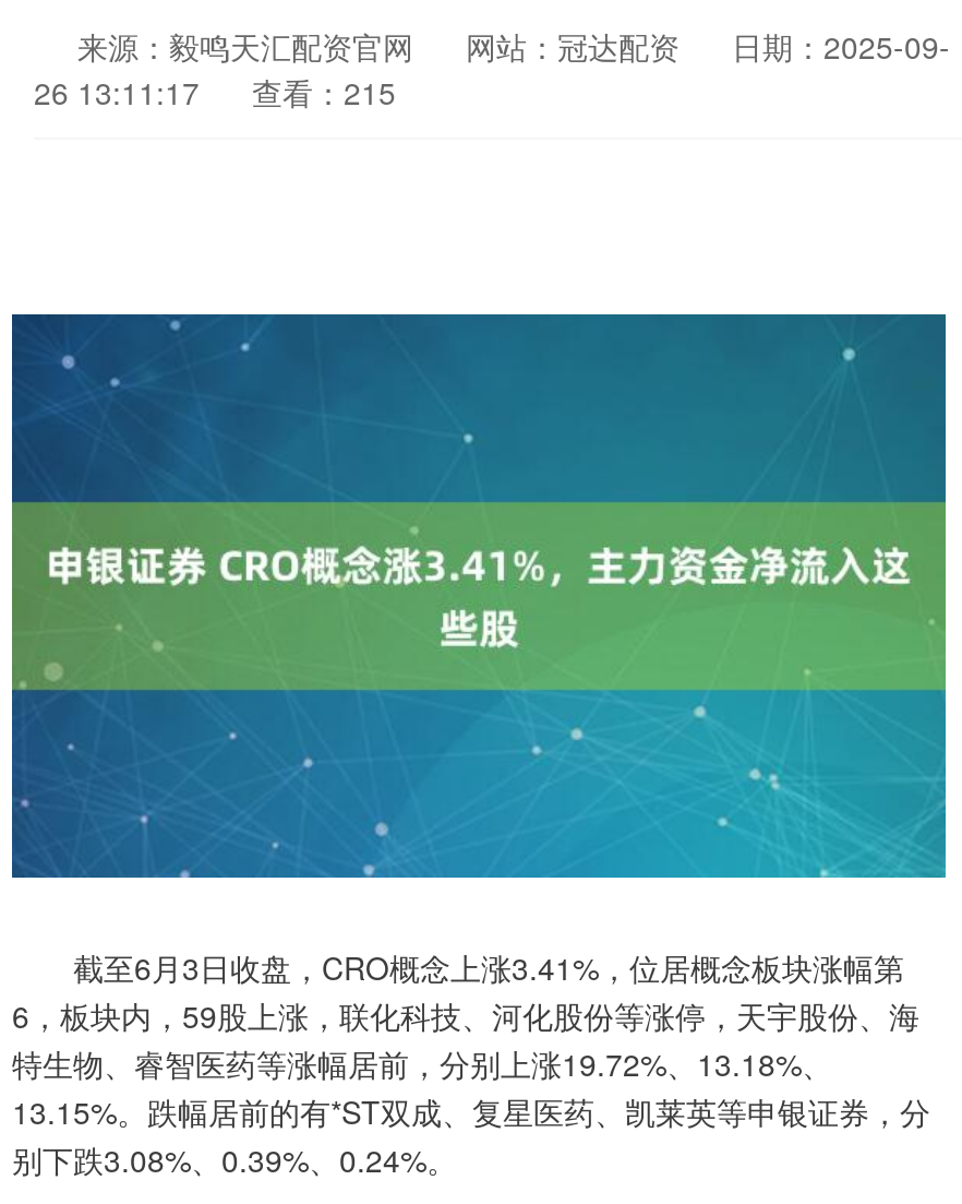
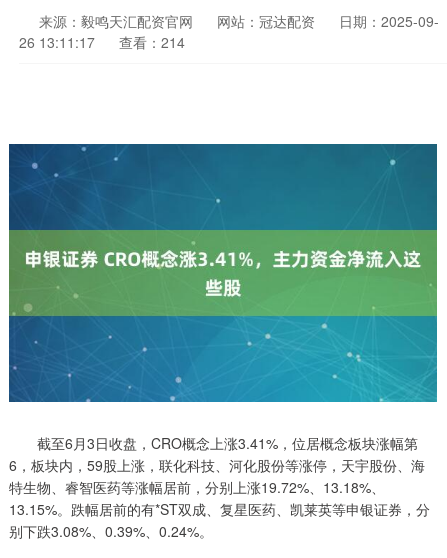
- 26 13:11:17 查看：215
+ 26 13:11:17 查看：214
